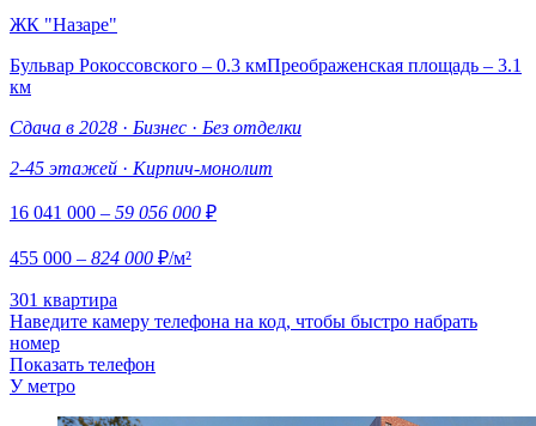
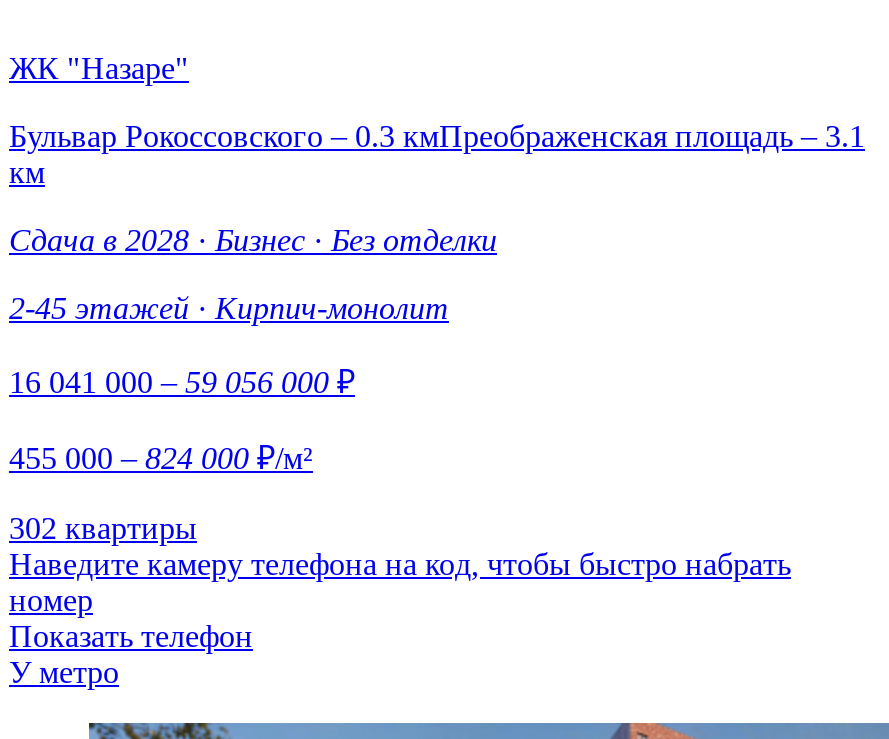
- 301 квартира
+ 302 квартиры
